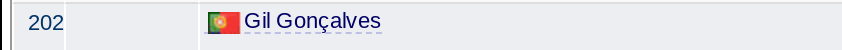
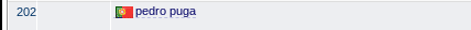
- Gil Gonçalves
+ pedro puga
